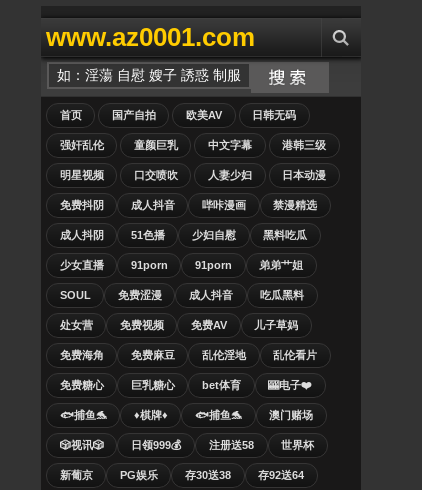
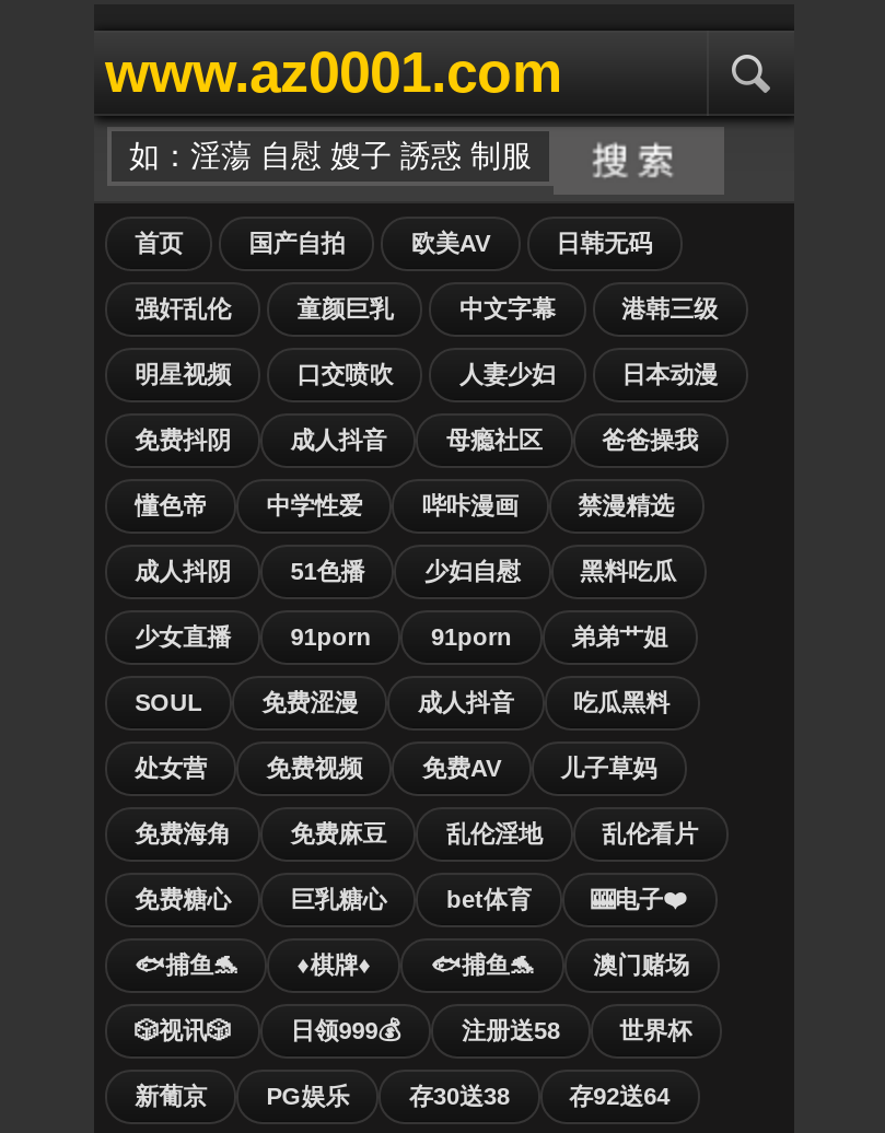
+ 母瘾社区
+ 爸爸操我
+ 懂色帝
+ 中学性爱
